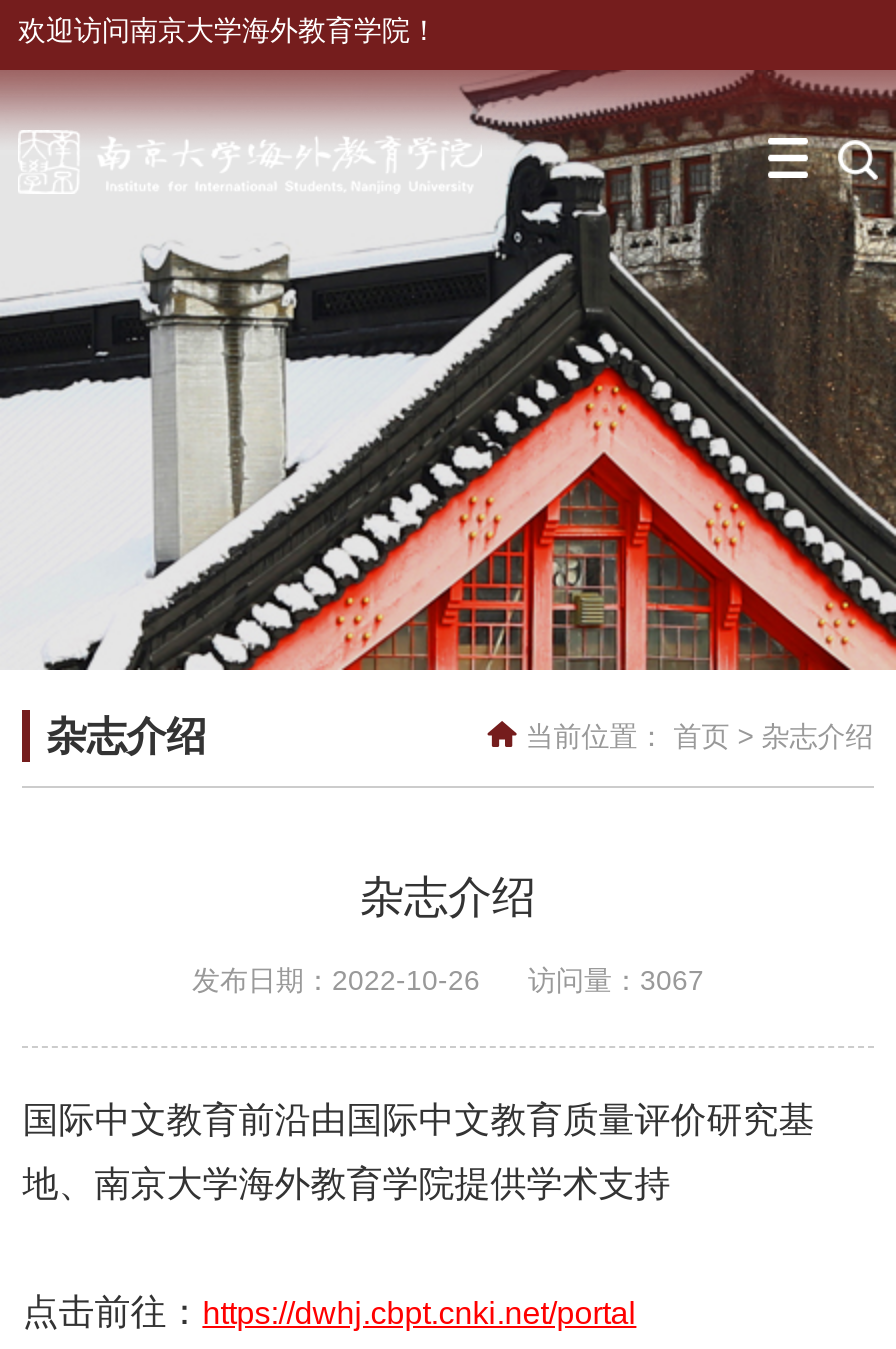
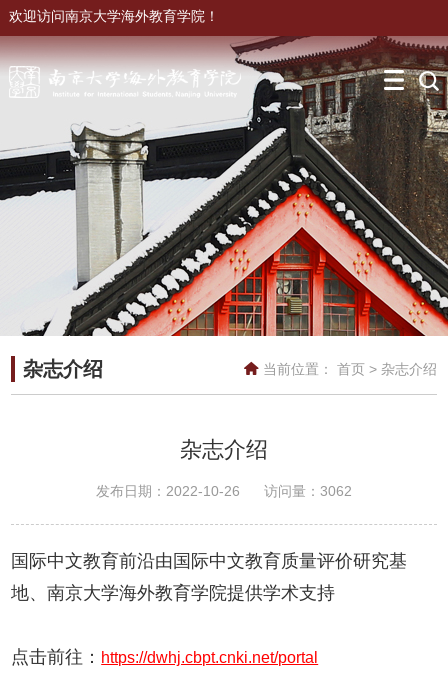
- 发布日期：2022-10-26 访问量：3067
+ 发布日期：2022-10-26 访问量：3062
